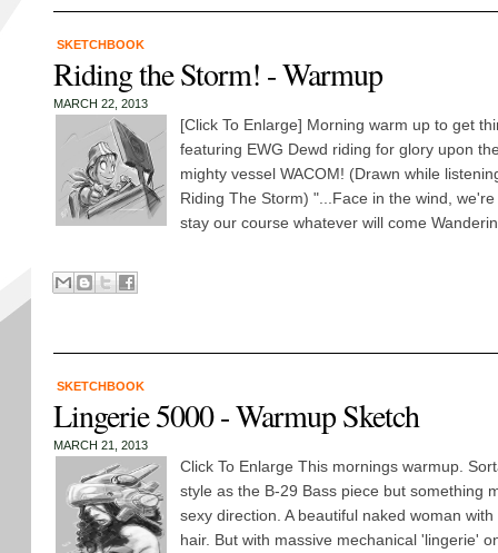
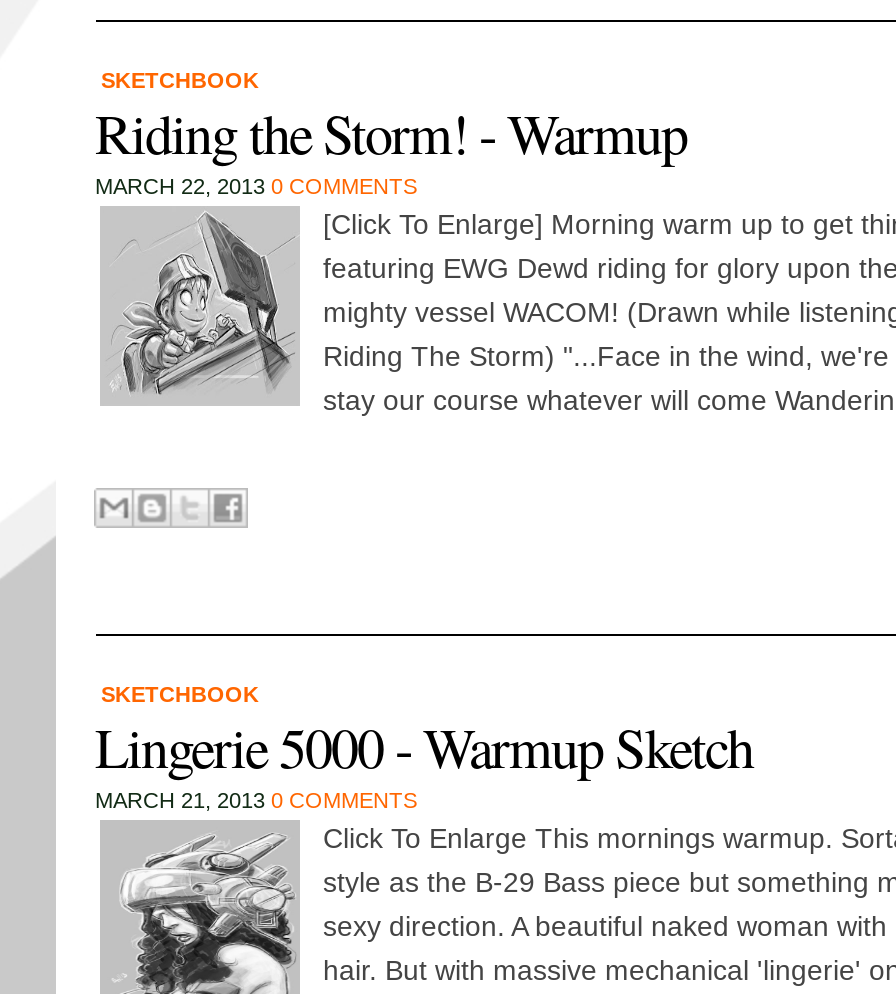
- MARCH 22, 2013
+ MARCH 22, 2013 0 COMMENTS

- MARCH 21, 2013
+ MARCH 21, 2013 0 COMMENTS
